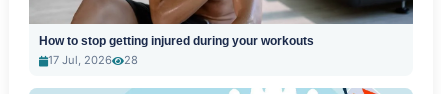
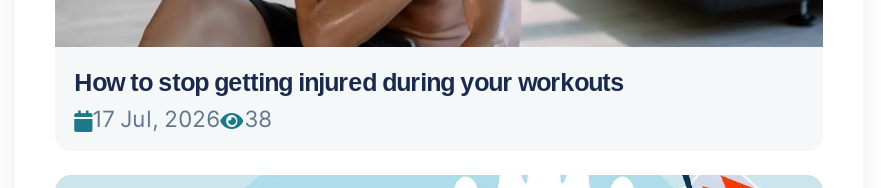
- 17 Jul, 2026 28
+ 17 Jul, 2026 38
